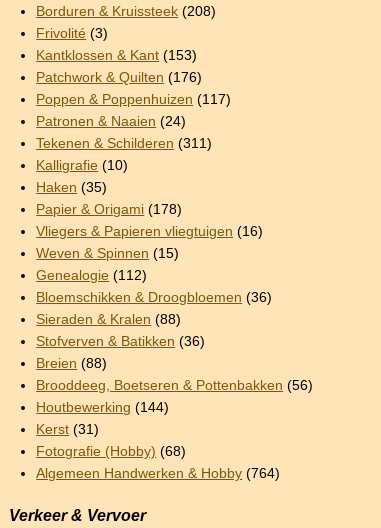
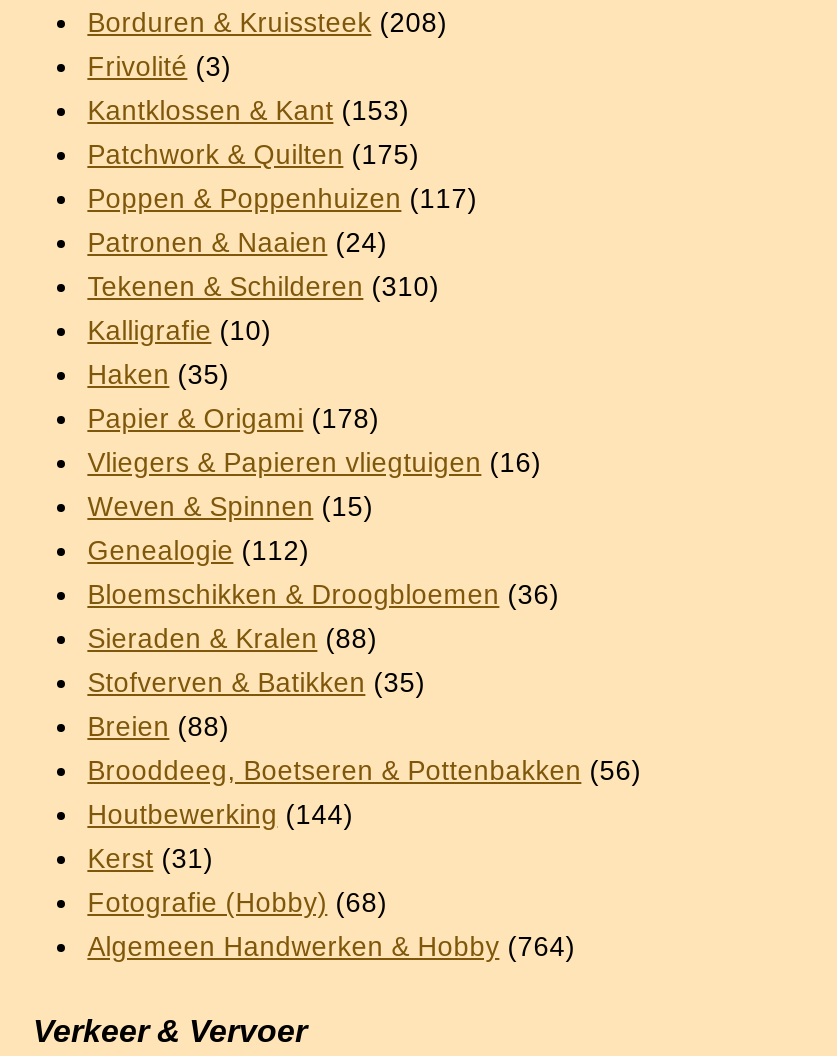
- Patchwork & Quilten (176)
+ Patchwork & Quilten (175)

- Tekenen & Schilderen (311)
+ Tekenen & Schilderen (310)

- Stofverven & Batikken (36)
+ Stofverven & Batikken (35)
